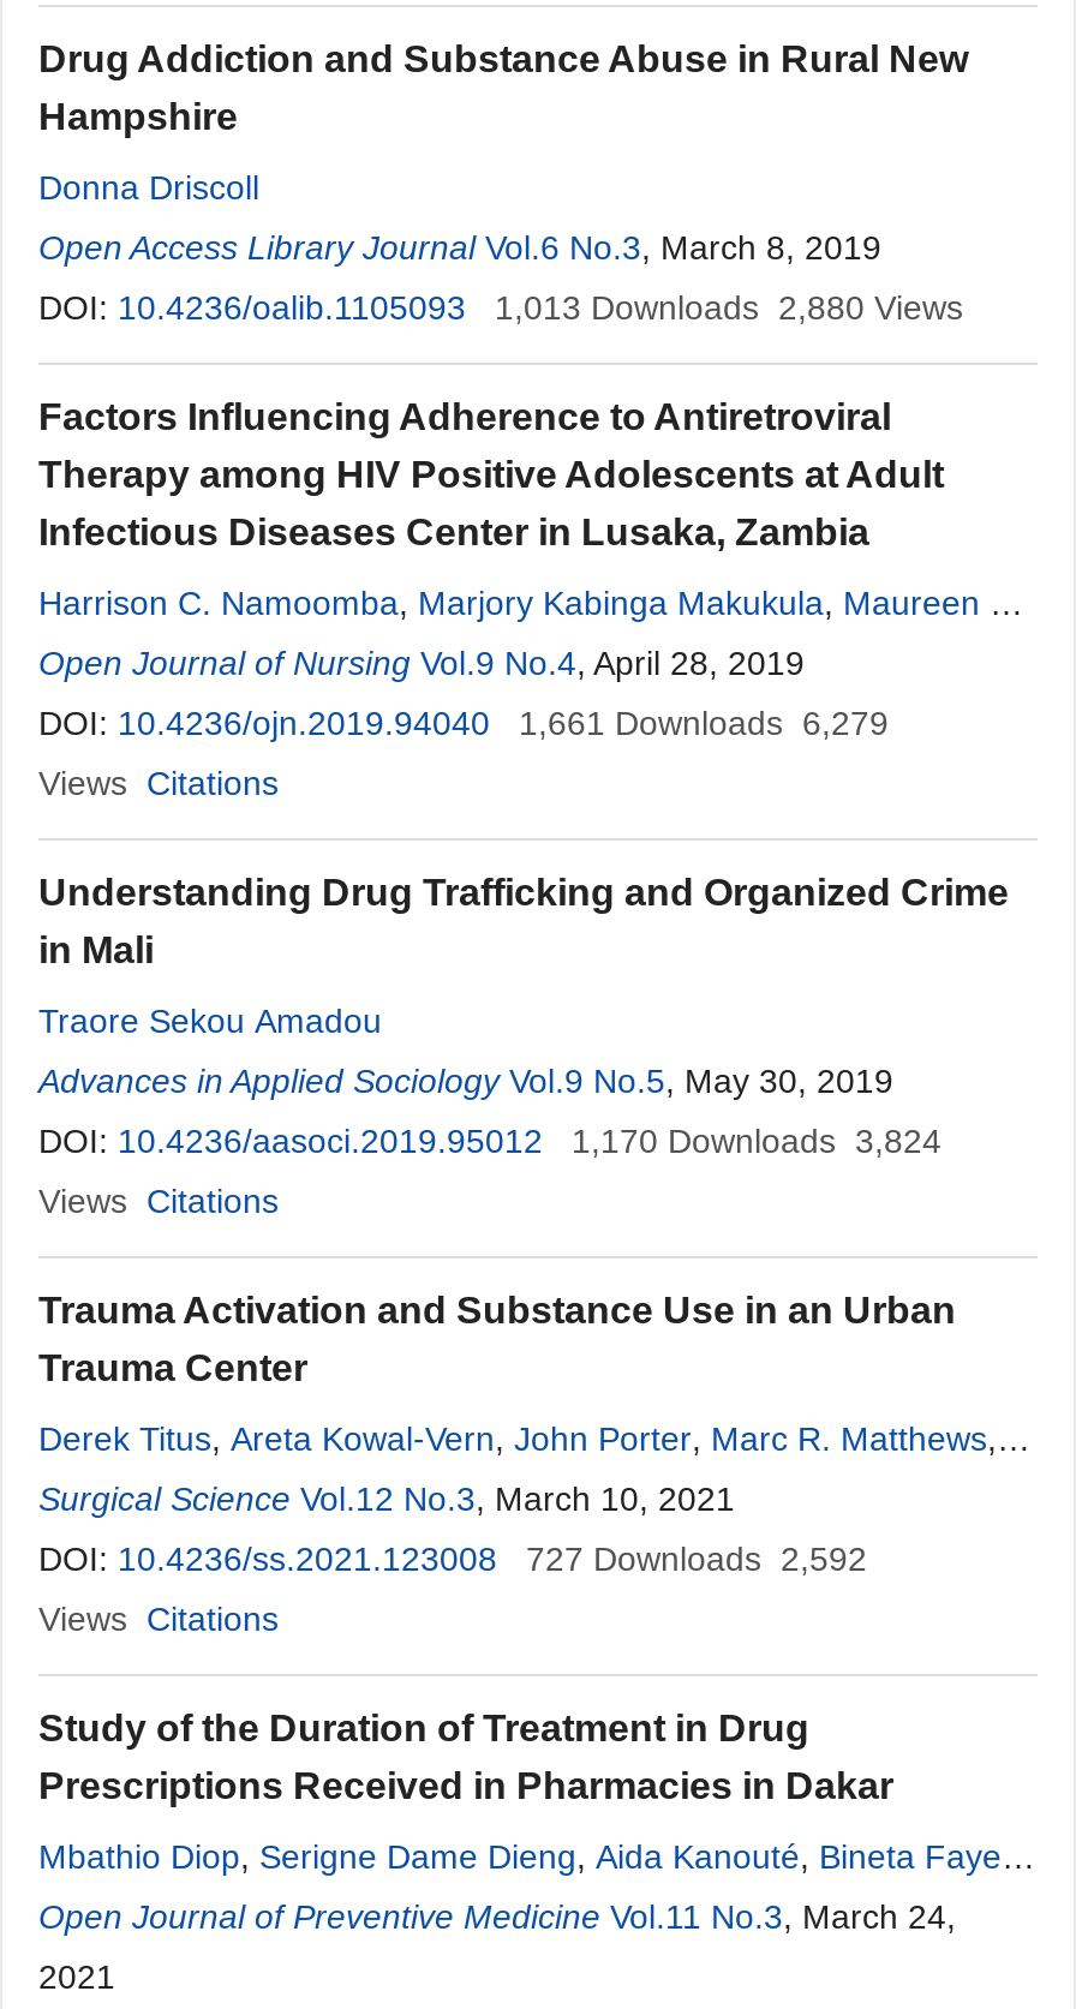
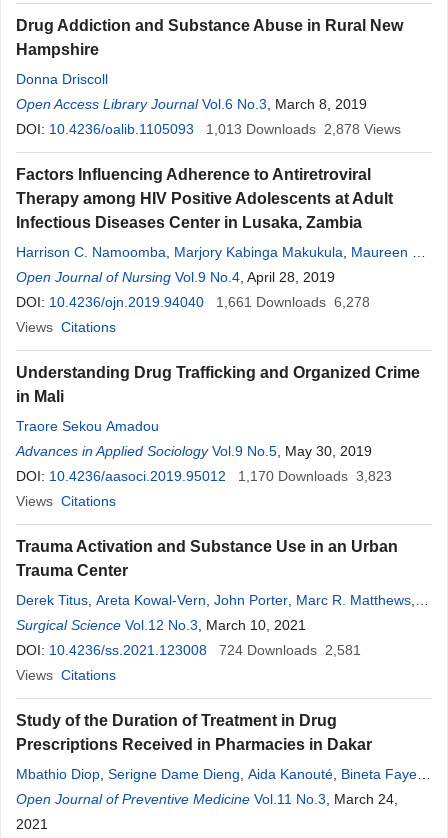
- 1,013 Downloads 2,880 Views
+ 1,013 Downloads 2,878 Views

- DOI: 10.4236/ojn.2019.94040 1,661 Downloads 6,279
+ DOI: 10.4236/ojn.2019.94040 1,661 Downloads 6,278

- DOI: 10.4236/aasoci.2019.95012 1,170 Downloads 3,824
+ DOI: 10.4236/aasoci.2019.95012 1,170 Downloads 3,823

- DOI: 10.4236/ss.2021.123008 727 Downloads 2,592
+ DOI: 10.4236/ss.2021.123008 724 Downloads 2,581
